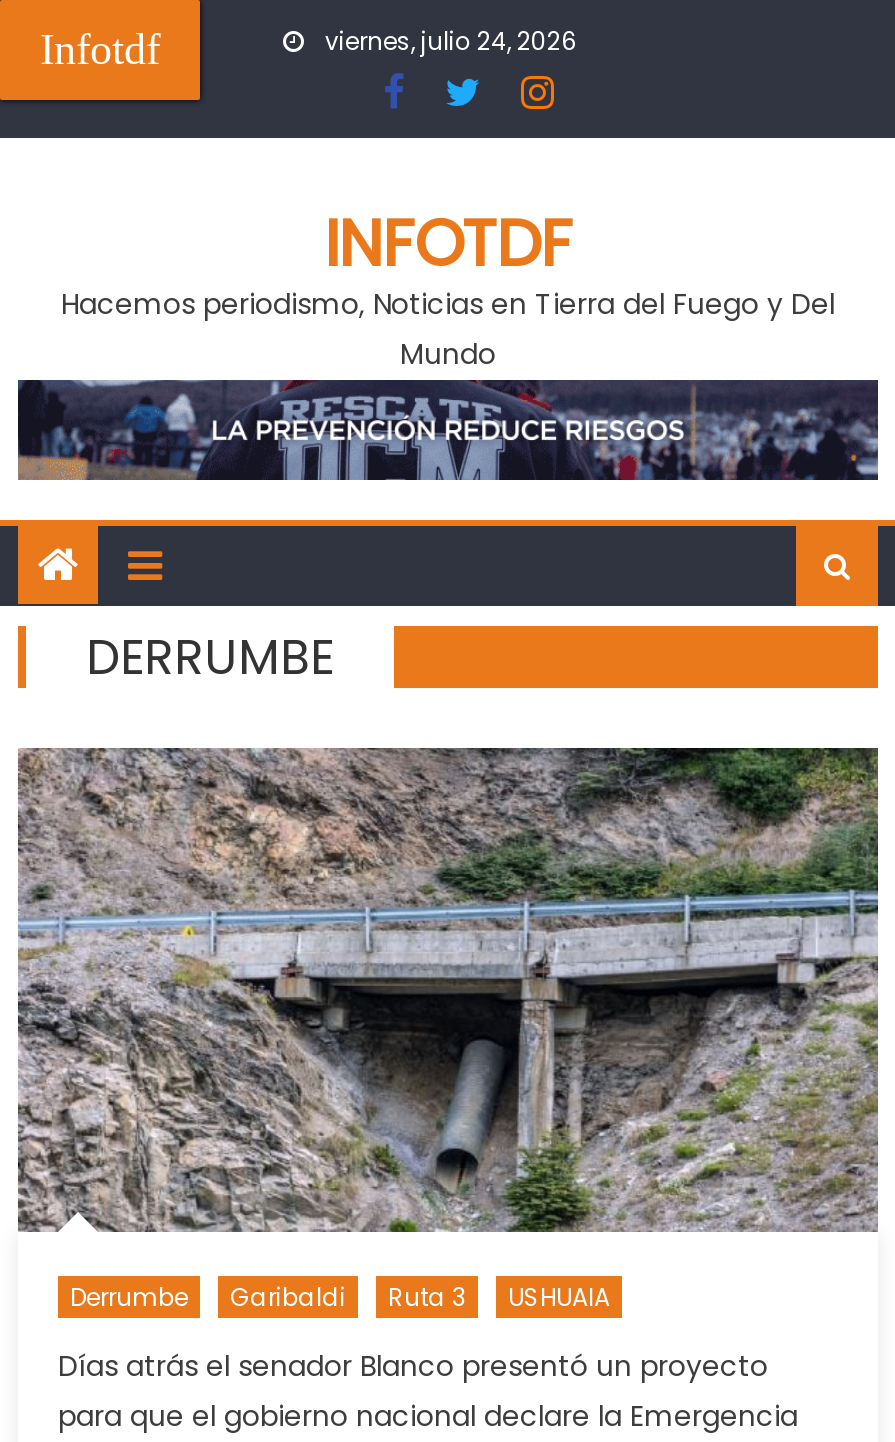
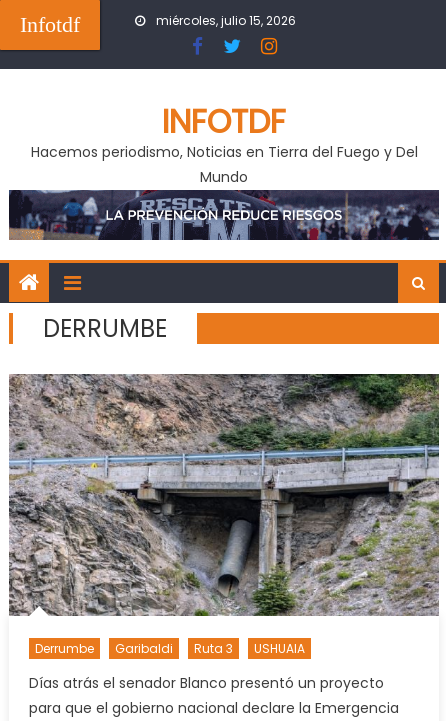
- viernes, julio 24, 2026
+ miércoles, julio 15, 2026
